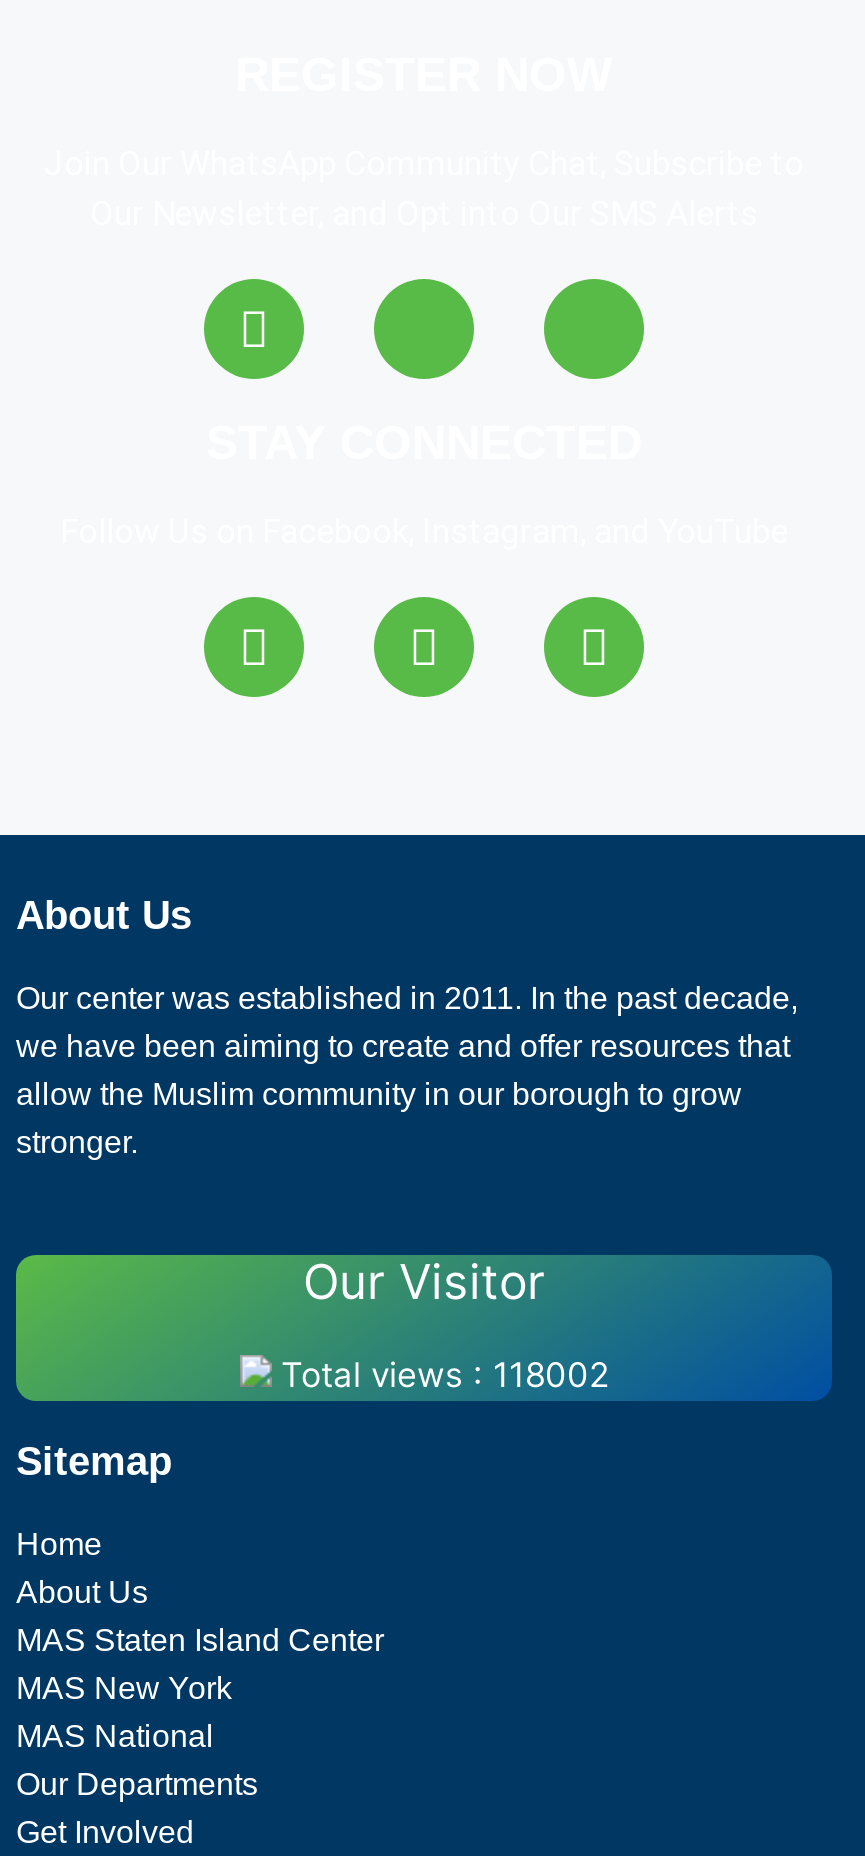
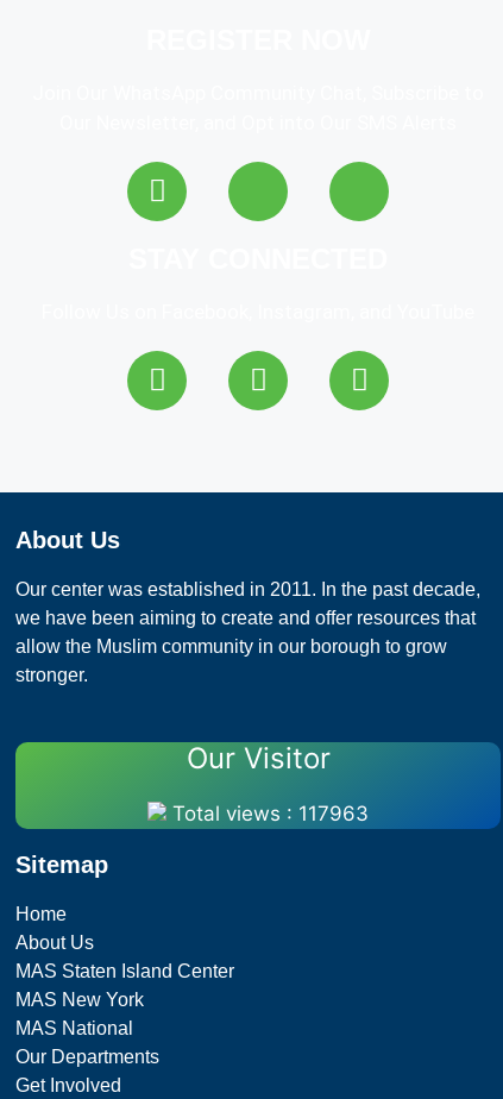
- Total views : 118002
+ Total views : 117963
